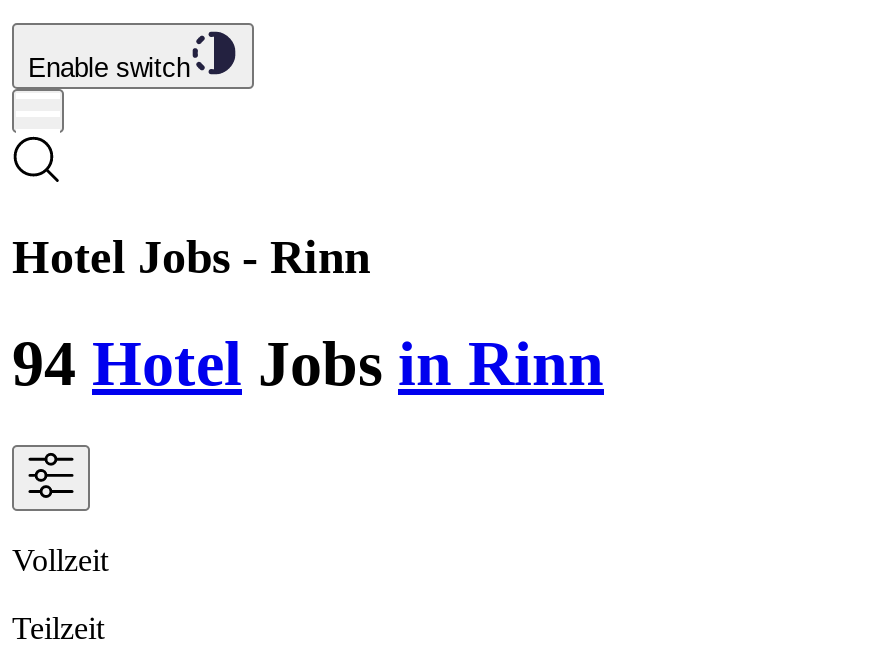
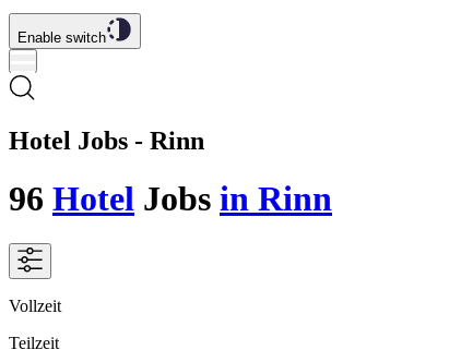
- 94 Hotel Jobs in Rinn
+ 96 Hotel Jobs in Rinn
